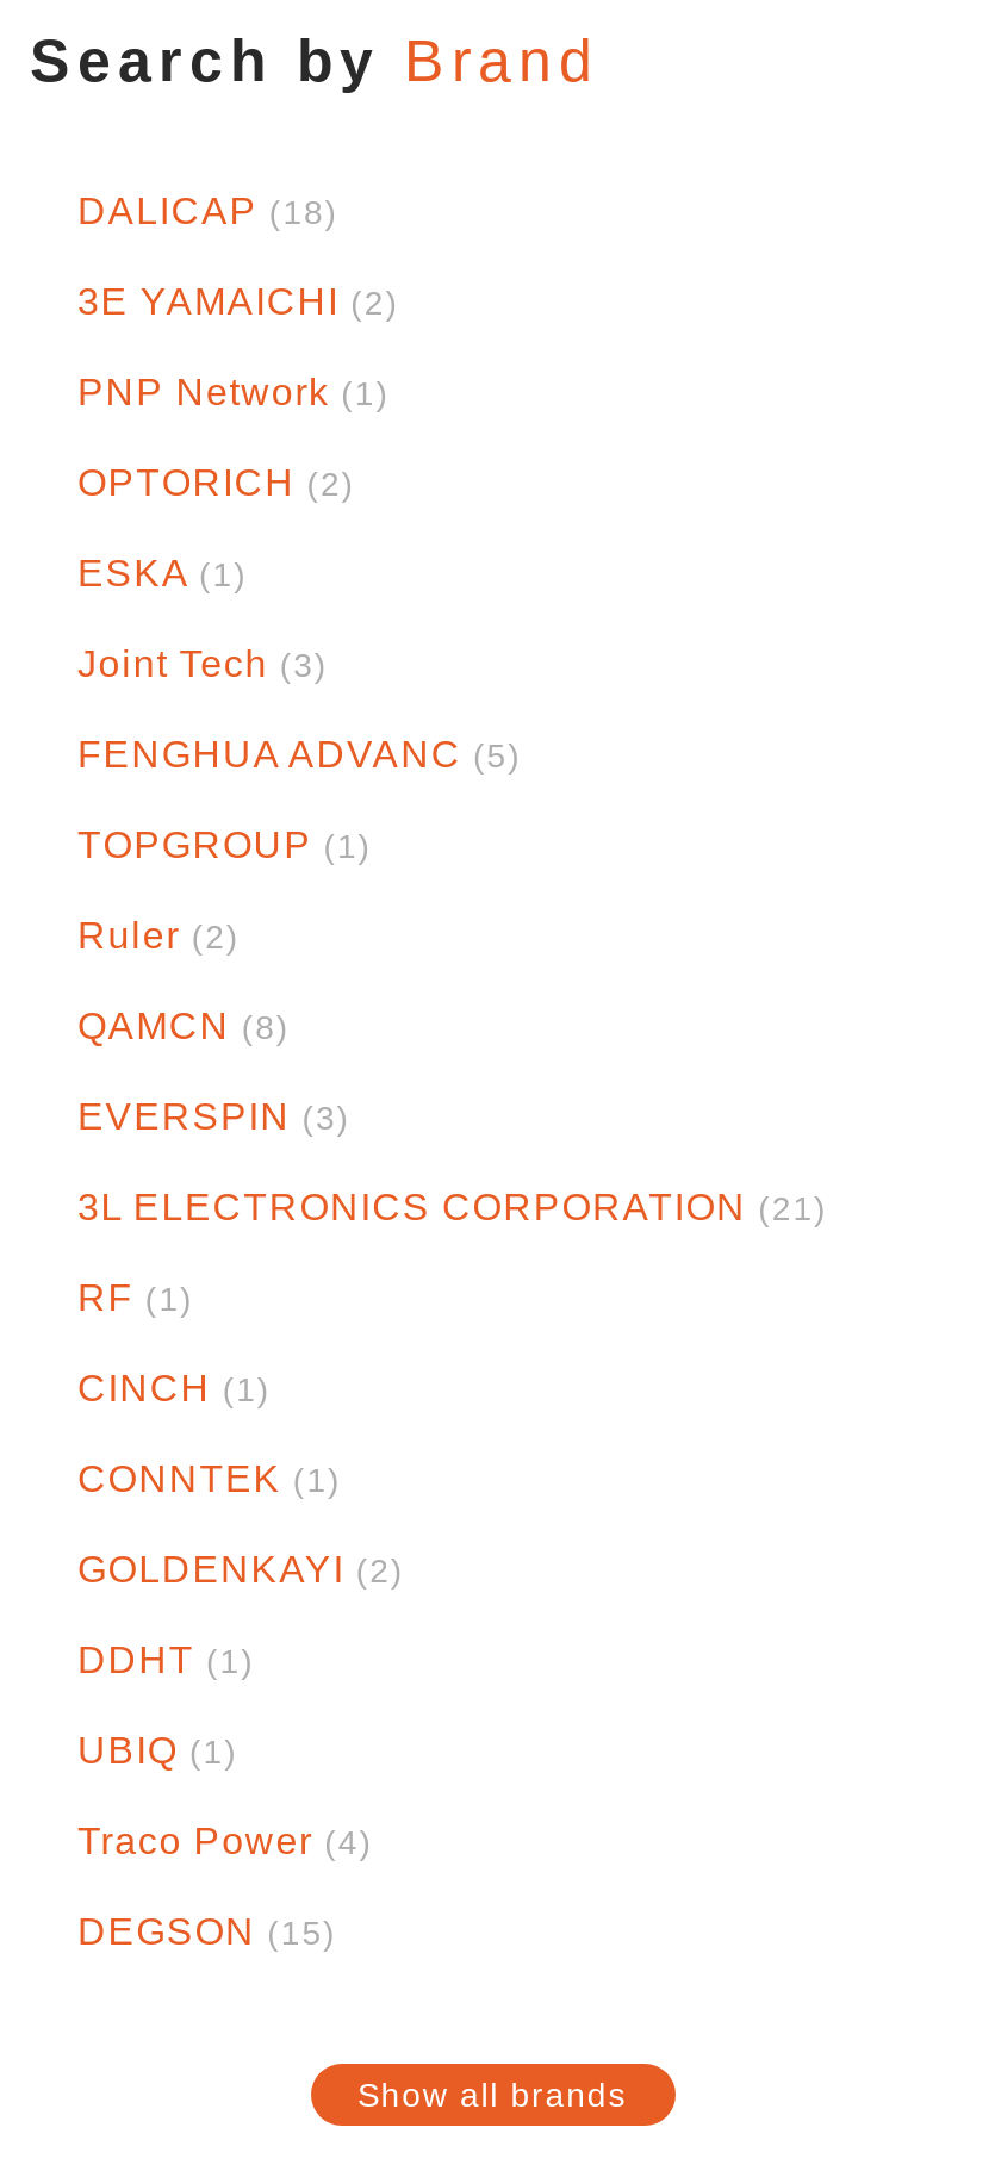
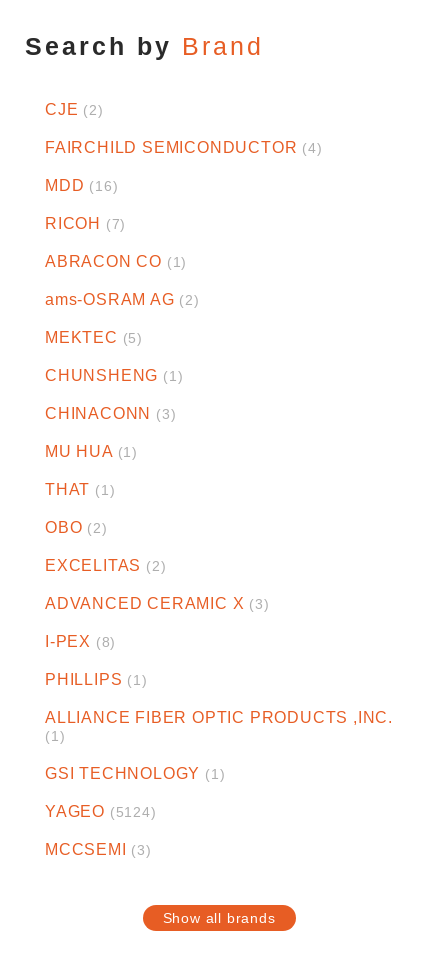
- DALICAP (18)
+ CJE (2)

- 3E YAMAICHI (2)
+ FAIRCHILD SEMICONDUCTOR (4)

- PNP Network (1)
+ MDD (16)

- OPTORICH (2)
+ RICOH (7)

- ESKA (1)
+ ABRACON CO (1)

- Joint Tech (3)
+ ams-OSRAM AG (2)

- FENGHUA ADVANC (5)
+ MEKTEC (5)

- TOPGROUP (1)
+ CHUNSHENG (1)

- Ruler (2)
+ CHINACONN (3)

- QAMCN (8)
+ MU HUA (1)

- EVERSPIN (3)
+ THAT (1)

- 3L ELECTRONICS CORPORATION (21)
+ OBO (2)

- RF (1)
+ EXCELITAS (2)

- CINCH (1)
+ ADVANCED CERAMIC X (3)

- CONNTEK (1)
+ I-PEX (8)

- GOLDENKAYI (2)
+ PHILLIPS (1)

- DDHT (1)
+ ALLIANCE FIBER OPTIC PRODUCTS ,INC.
+ (1)

- UBIQ (1)
+ GSI TECHNOLOGY (1)

- Traco Power (4)
+ YAGEO (5124)

- DEGSON (15)
+ MCCSEMI (3)
